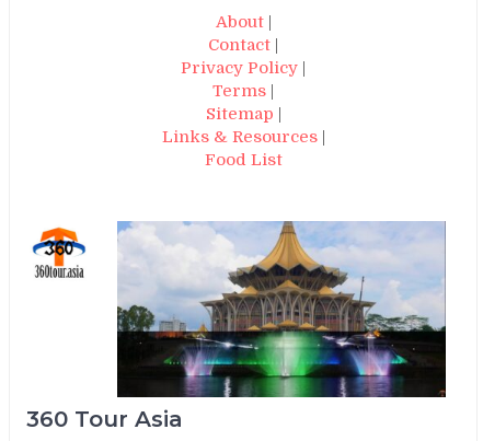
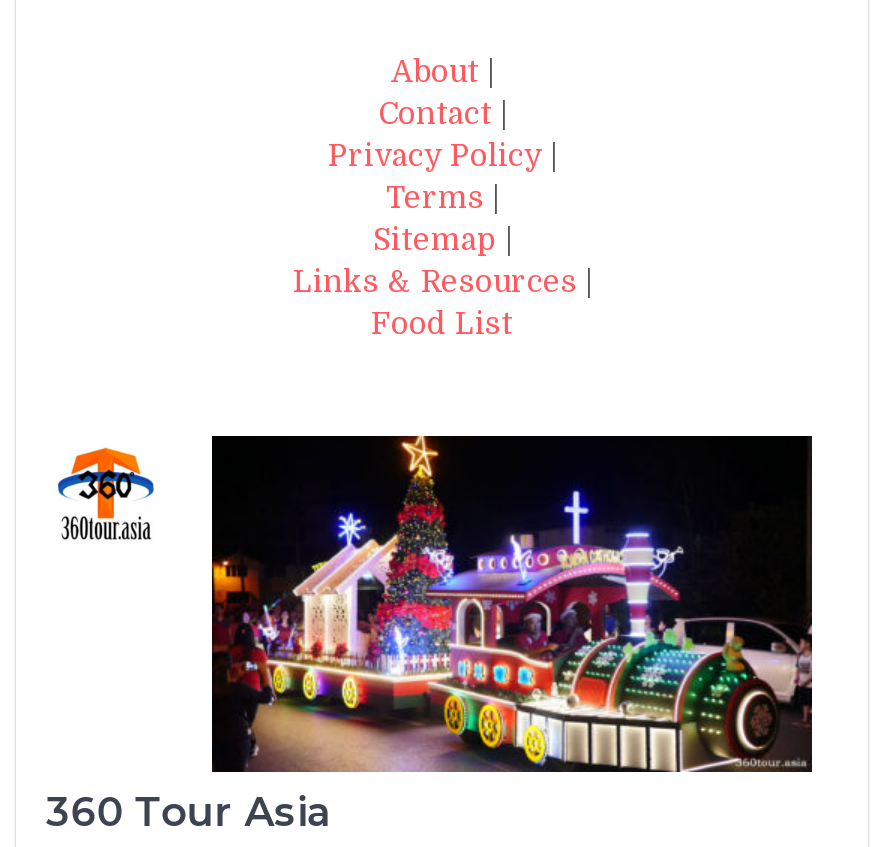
- [image]
+ [image]
